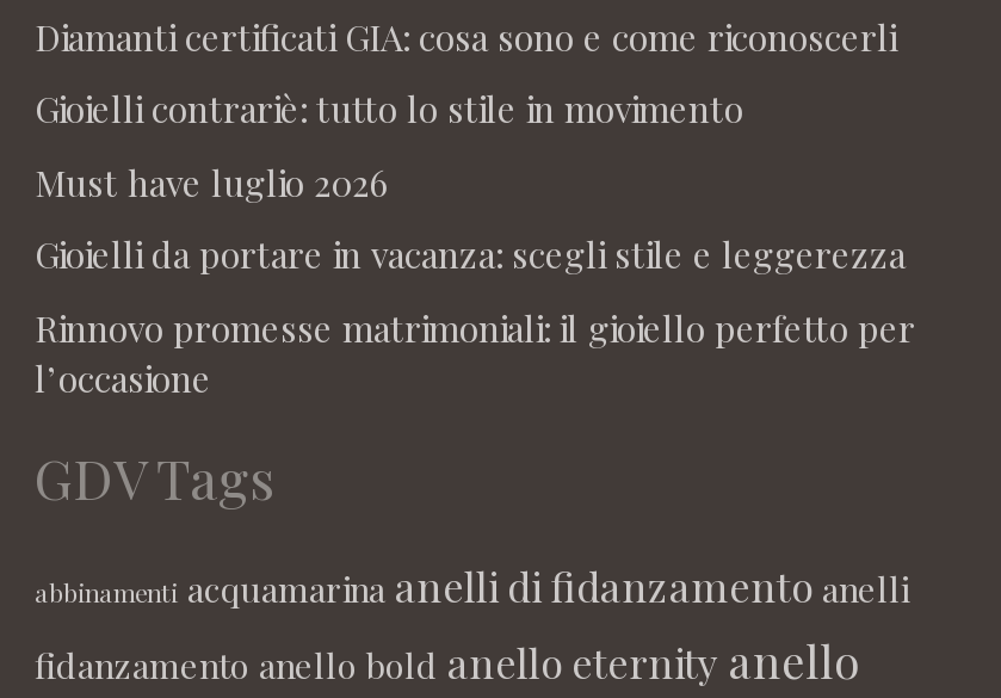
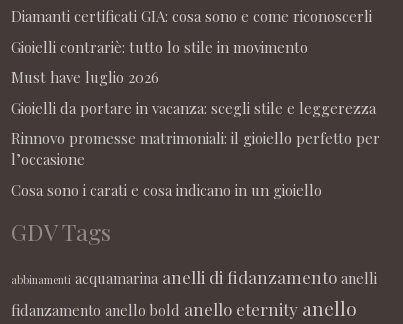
+ Cosa sono i carati e cosa indicano in un gioiello
